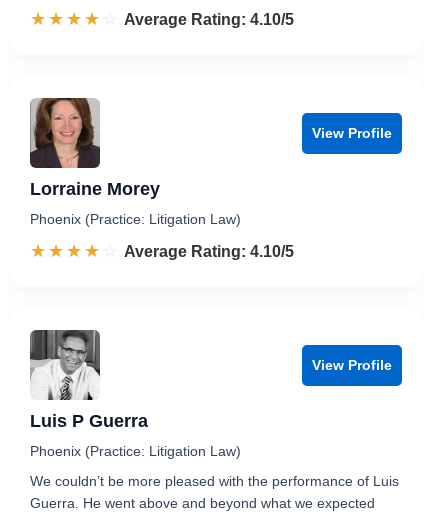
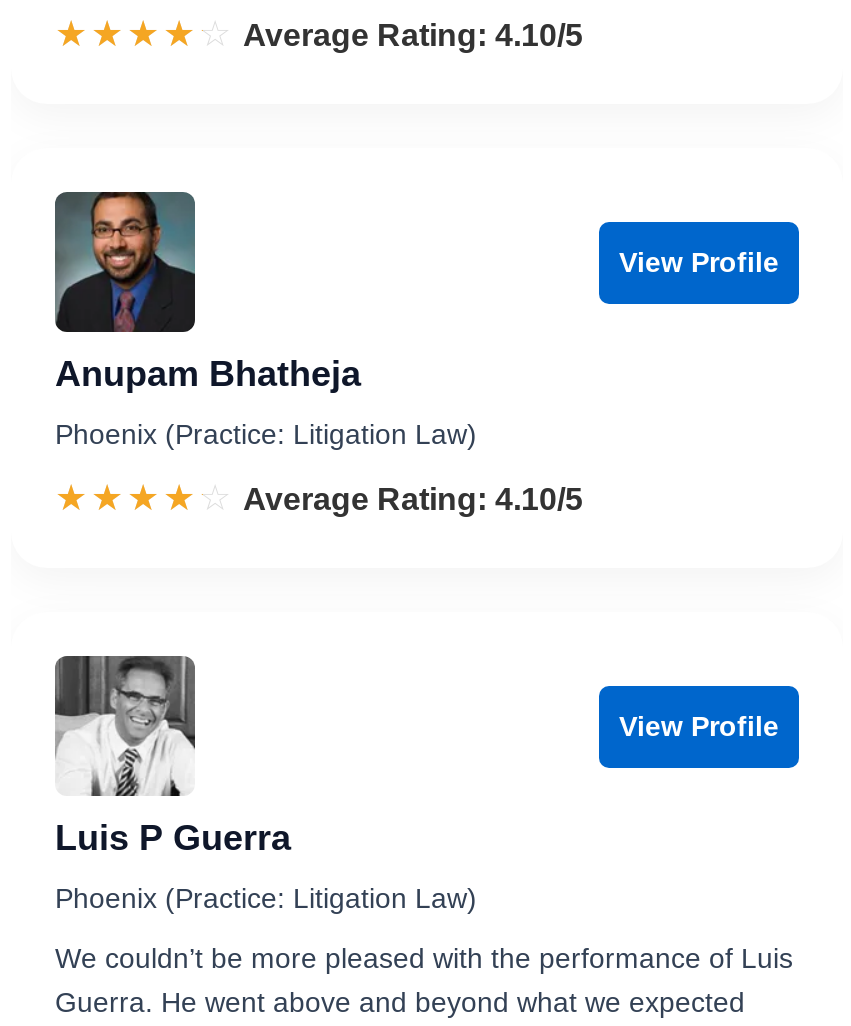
- [image]
- Lorraine Morey
+ [image]
+ Anupam Bhatheja
